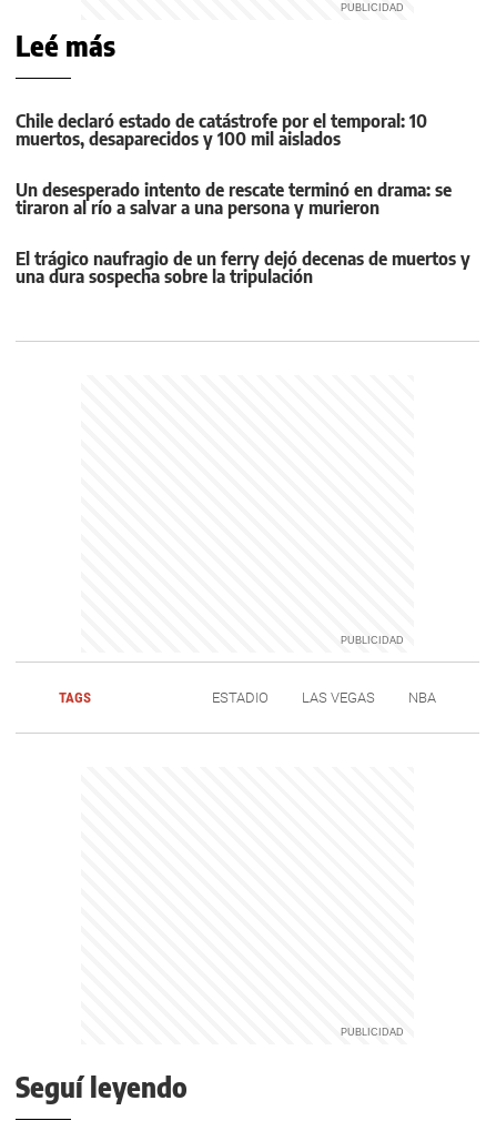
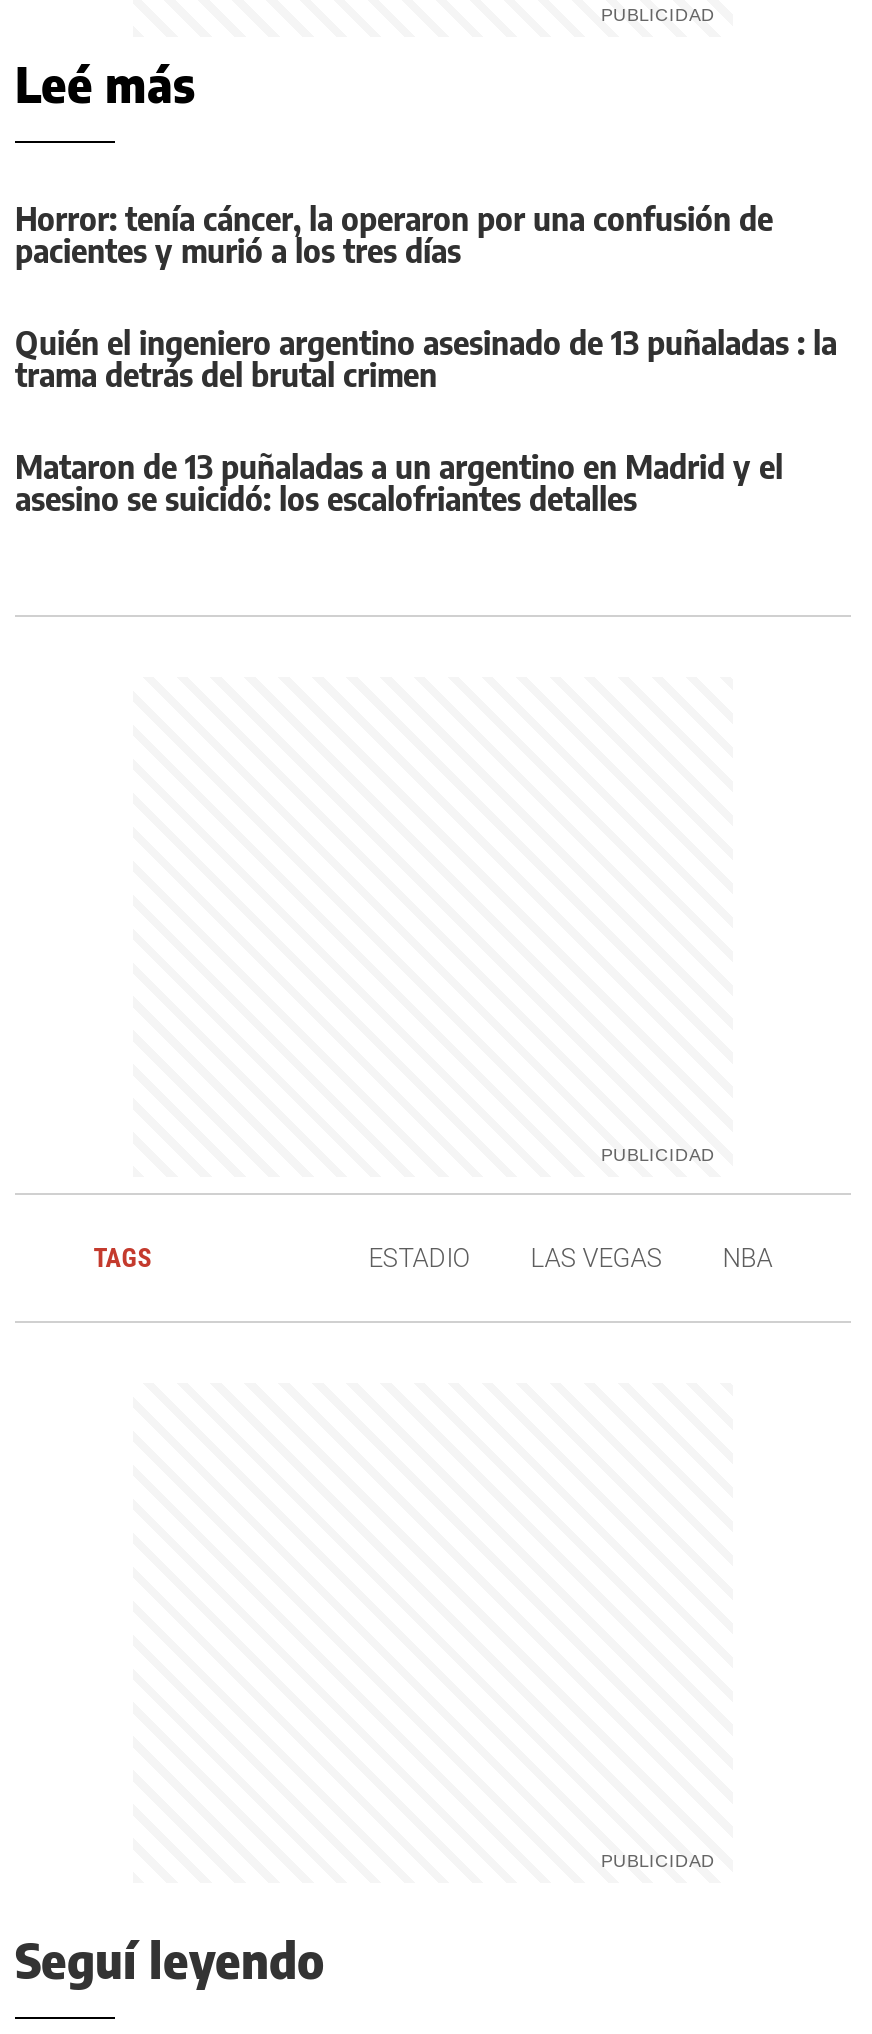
- Chile declaró estado de catástrofe por el temporal: 10
- muertos, desaparecidos y 100 mil aislados
+ Horror: tenía cáncer, la operaron por una confusión de
+ pacientes y murió a los tres días

- Un desesperado intento de rescate terminó en drama: se
- tiraron al río a salvar a una persona y murieron
+ Quién el ingeniero argentino asesinado de 13 puñaladas : la
+ trama detrás del brutal crimen

- El trágico naufragio de un ferry dejó decenas de muertos y
- una dura sospecha sobre la tripulación
+ Mataron de 13 puñaladas a un argentino en Madrid y el
+ asesino se suicidó: los escalofriantes detalles
